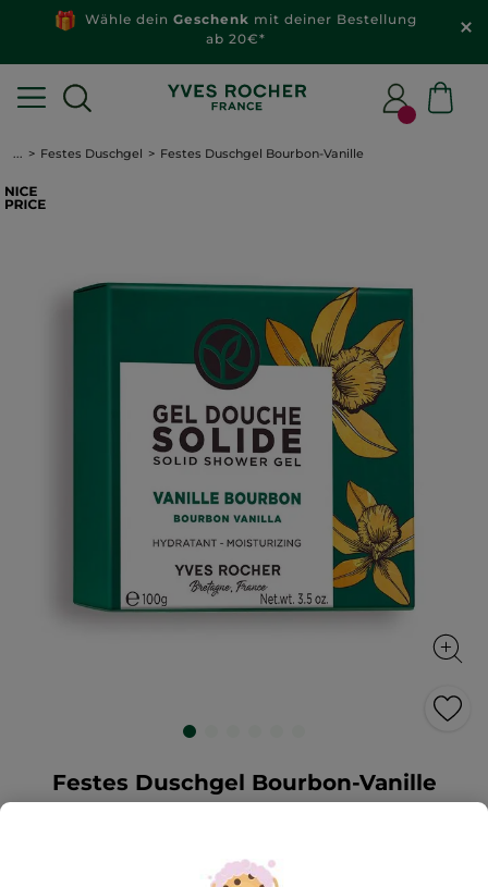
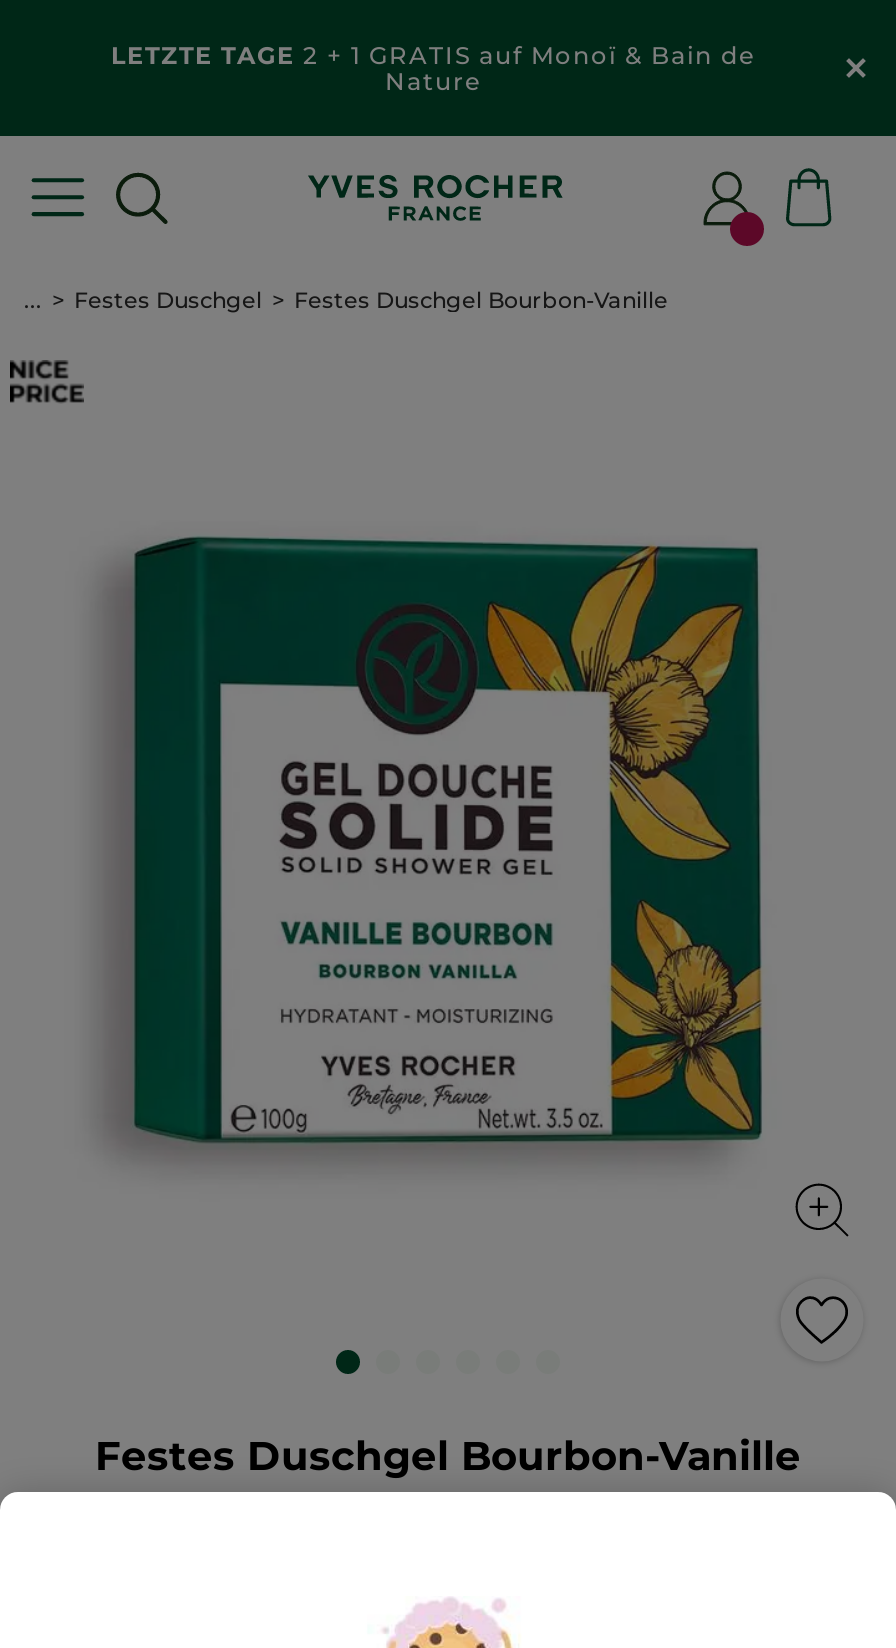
- Wähle dein Geschenk mit deiner Bestellung
- ab 20€*
+ LETZTE TAGE 2 + 1 GRATIS auf Monoï & Bain de
+ Nature
